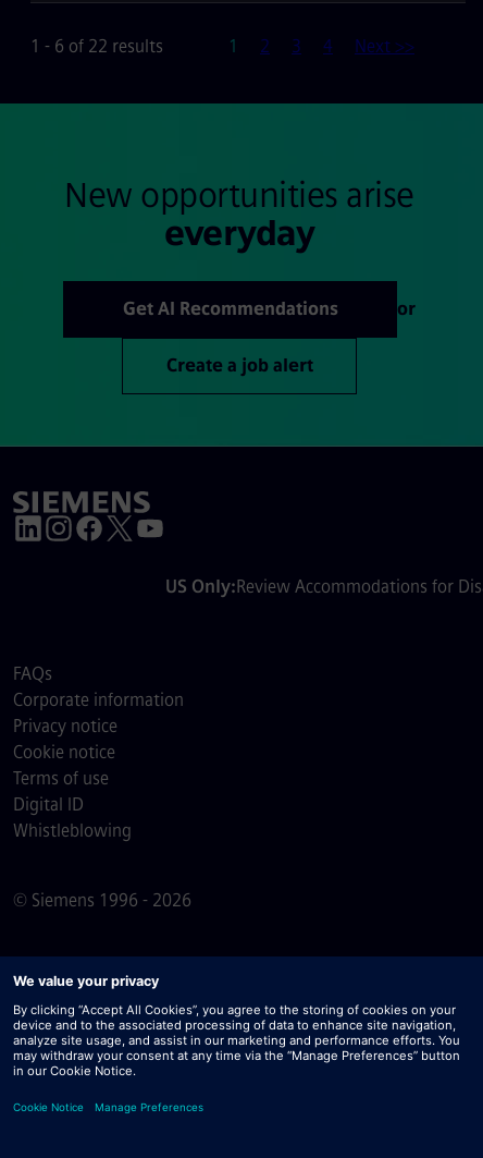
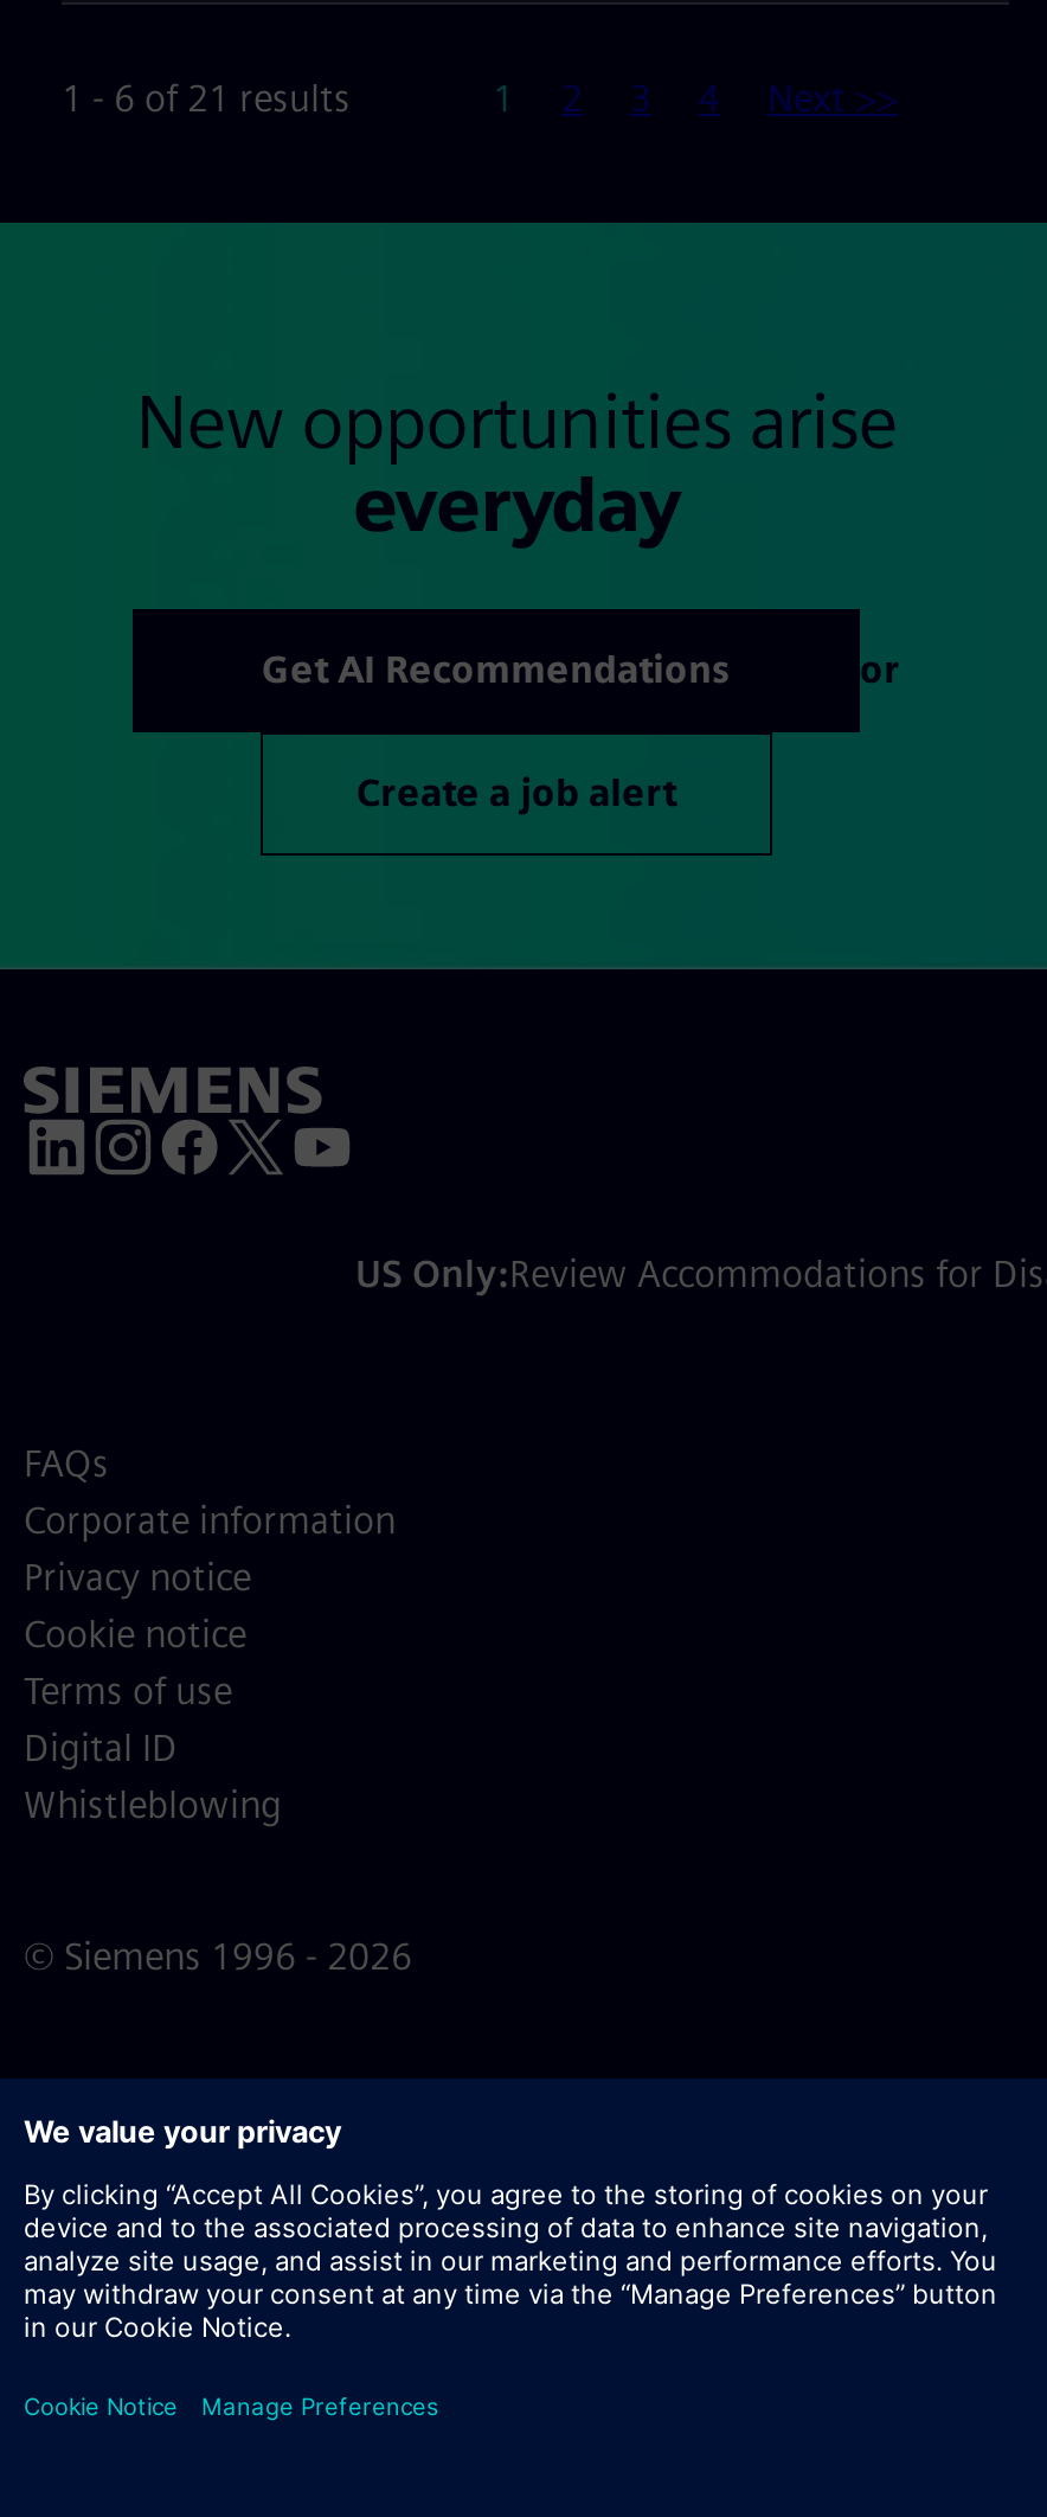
- 1 - 6 of 22 results
+ 1 - 6 of 21 results
